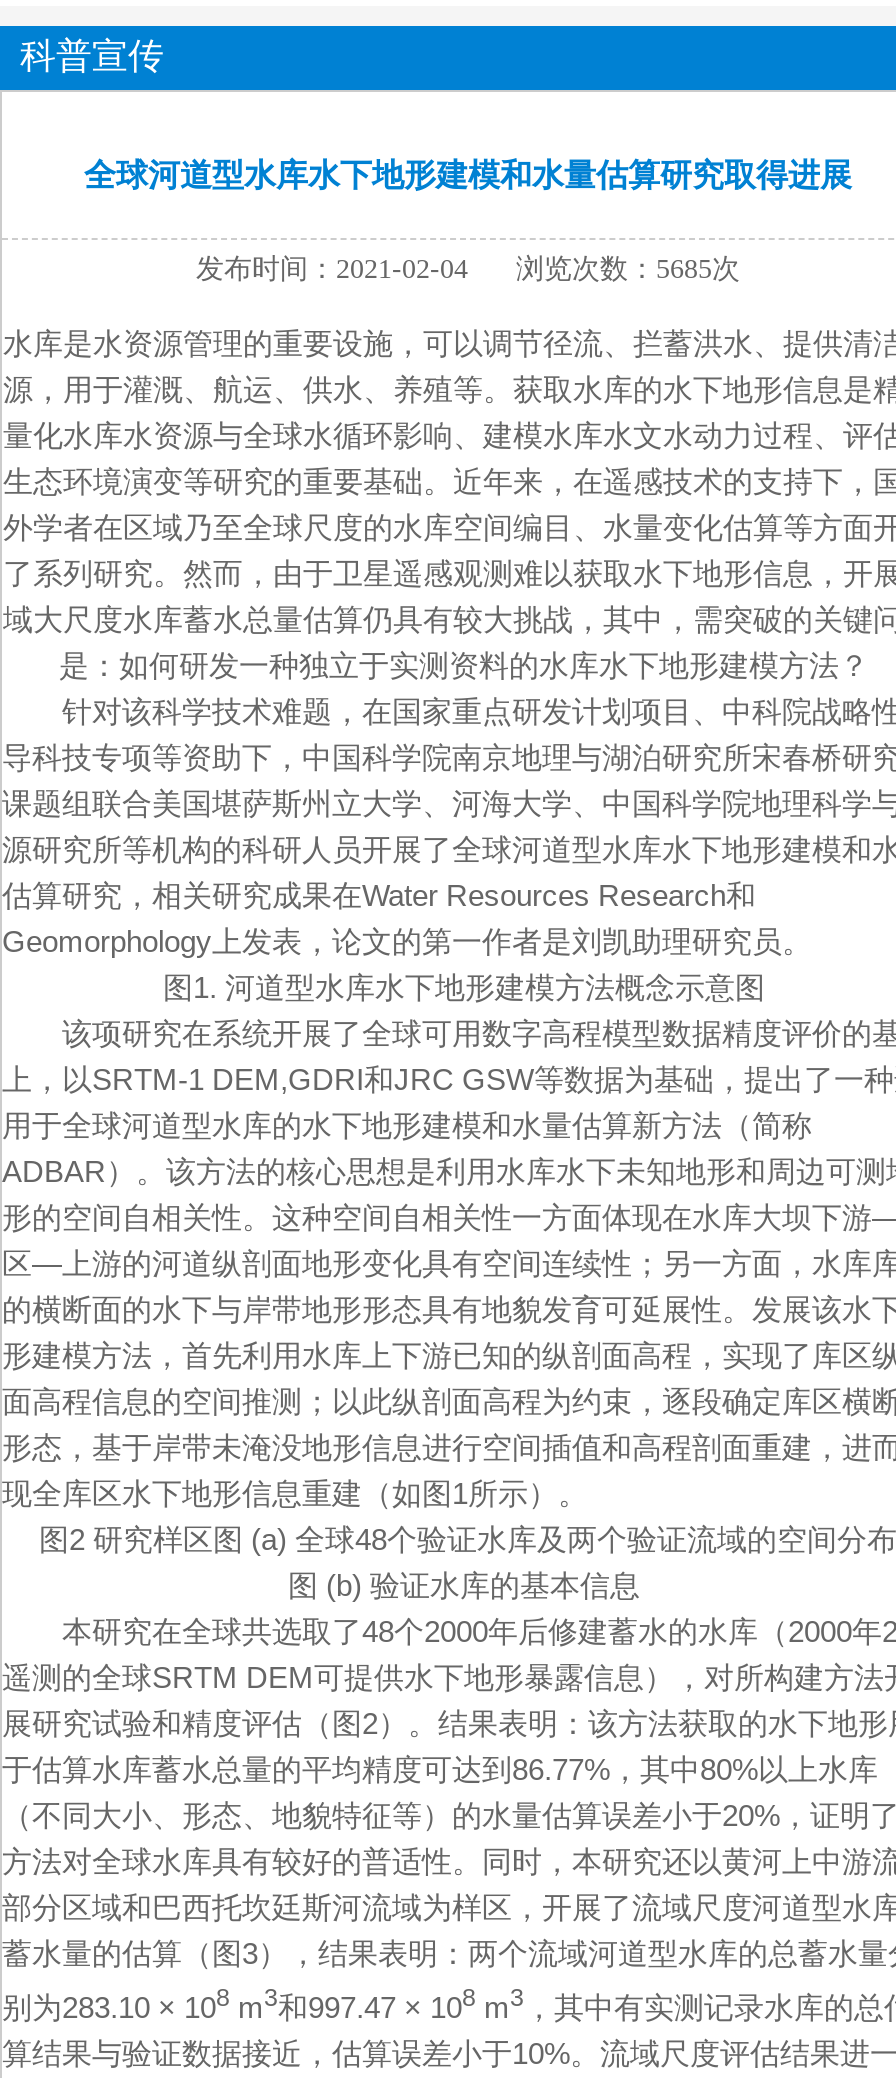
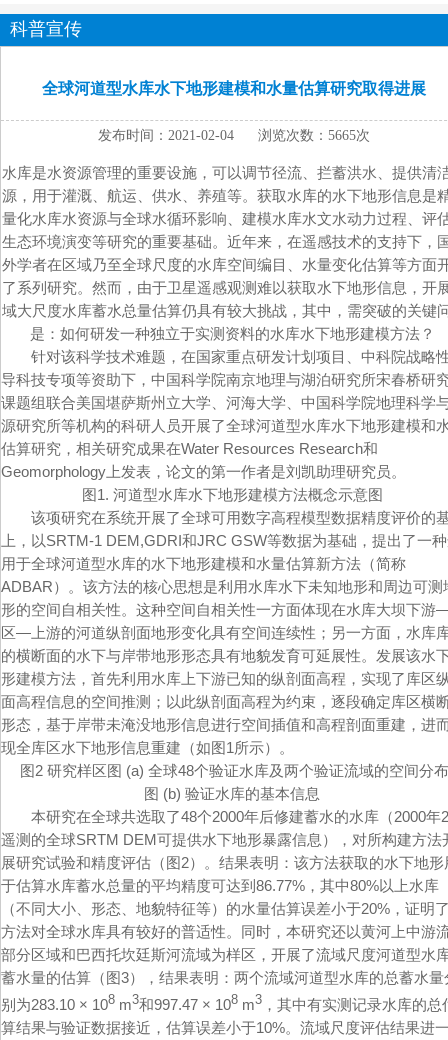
- 发布时间：2021-02-04 浏览次数：5685次
+ 发布时间：2021-02-04 浏览次数：5665次
